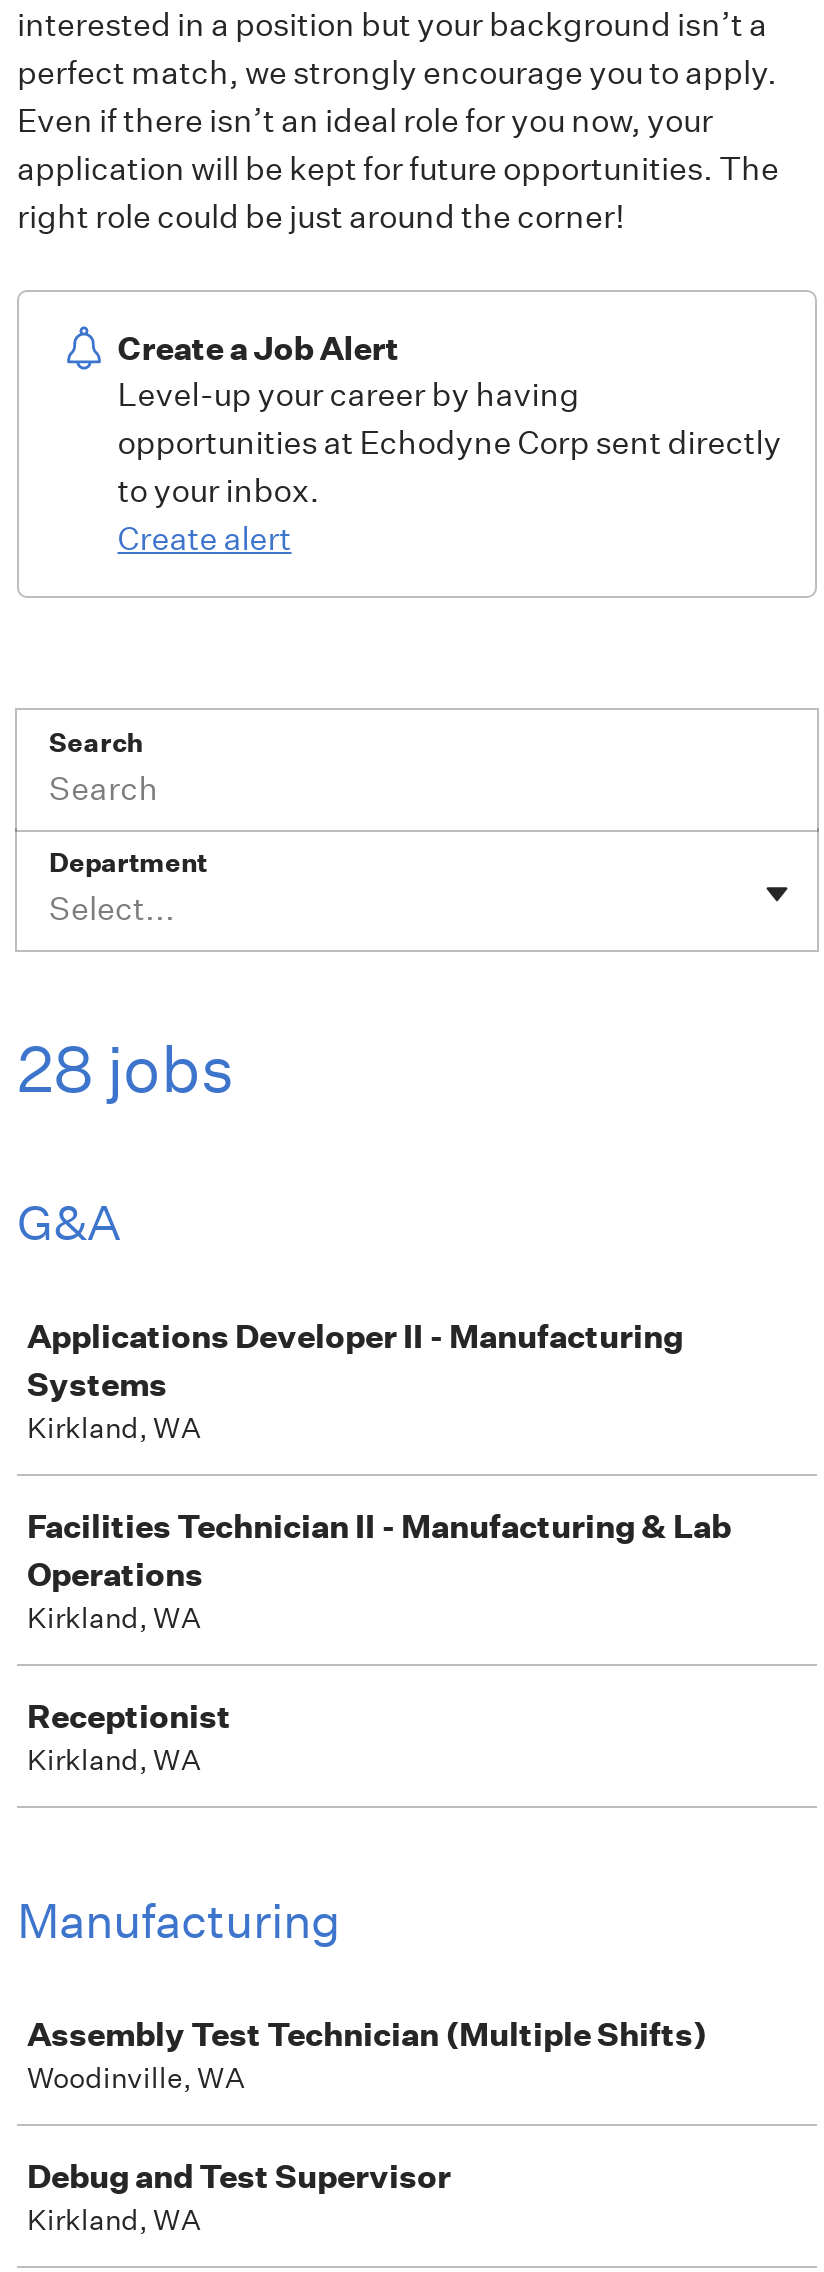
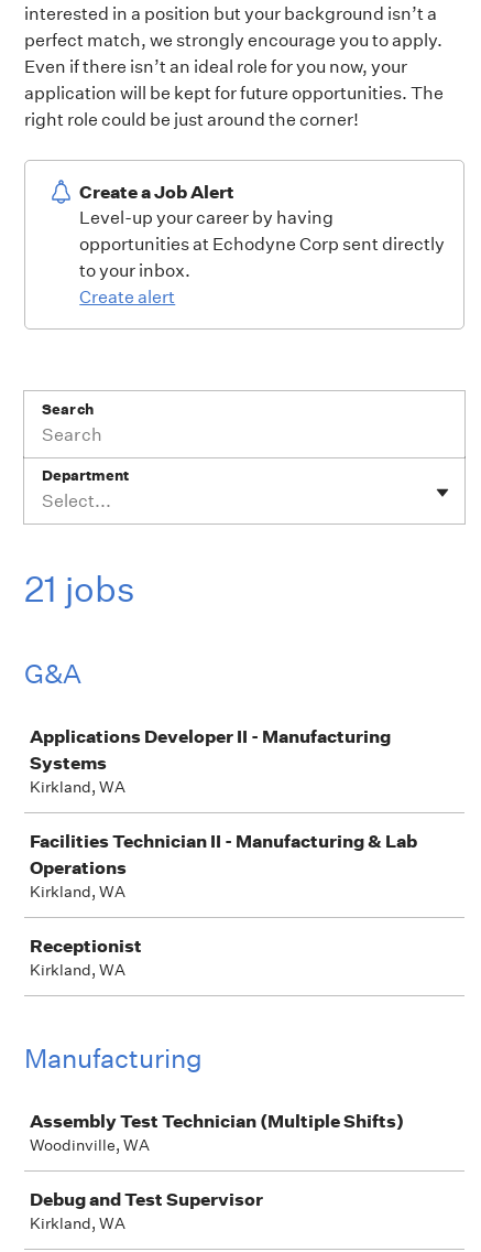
- 28 jobs
+ 21 jobs
